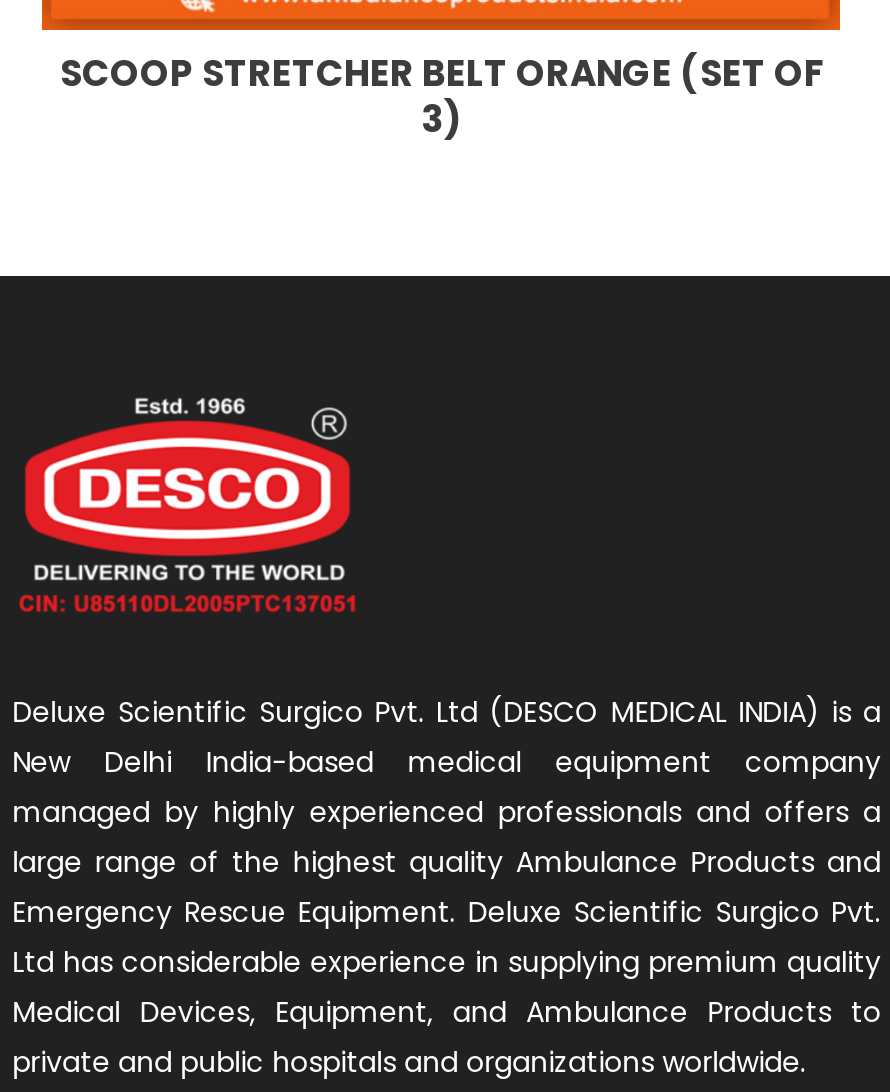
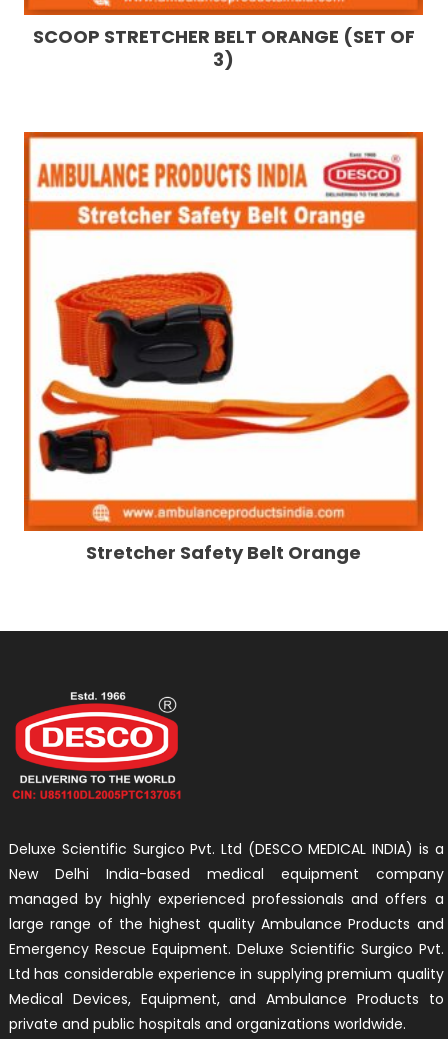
+ [image]
+ Stretcher Safety Belt Orange
